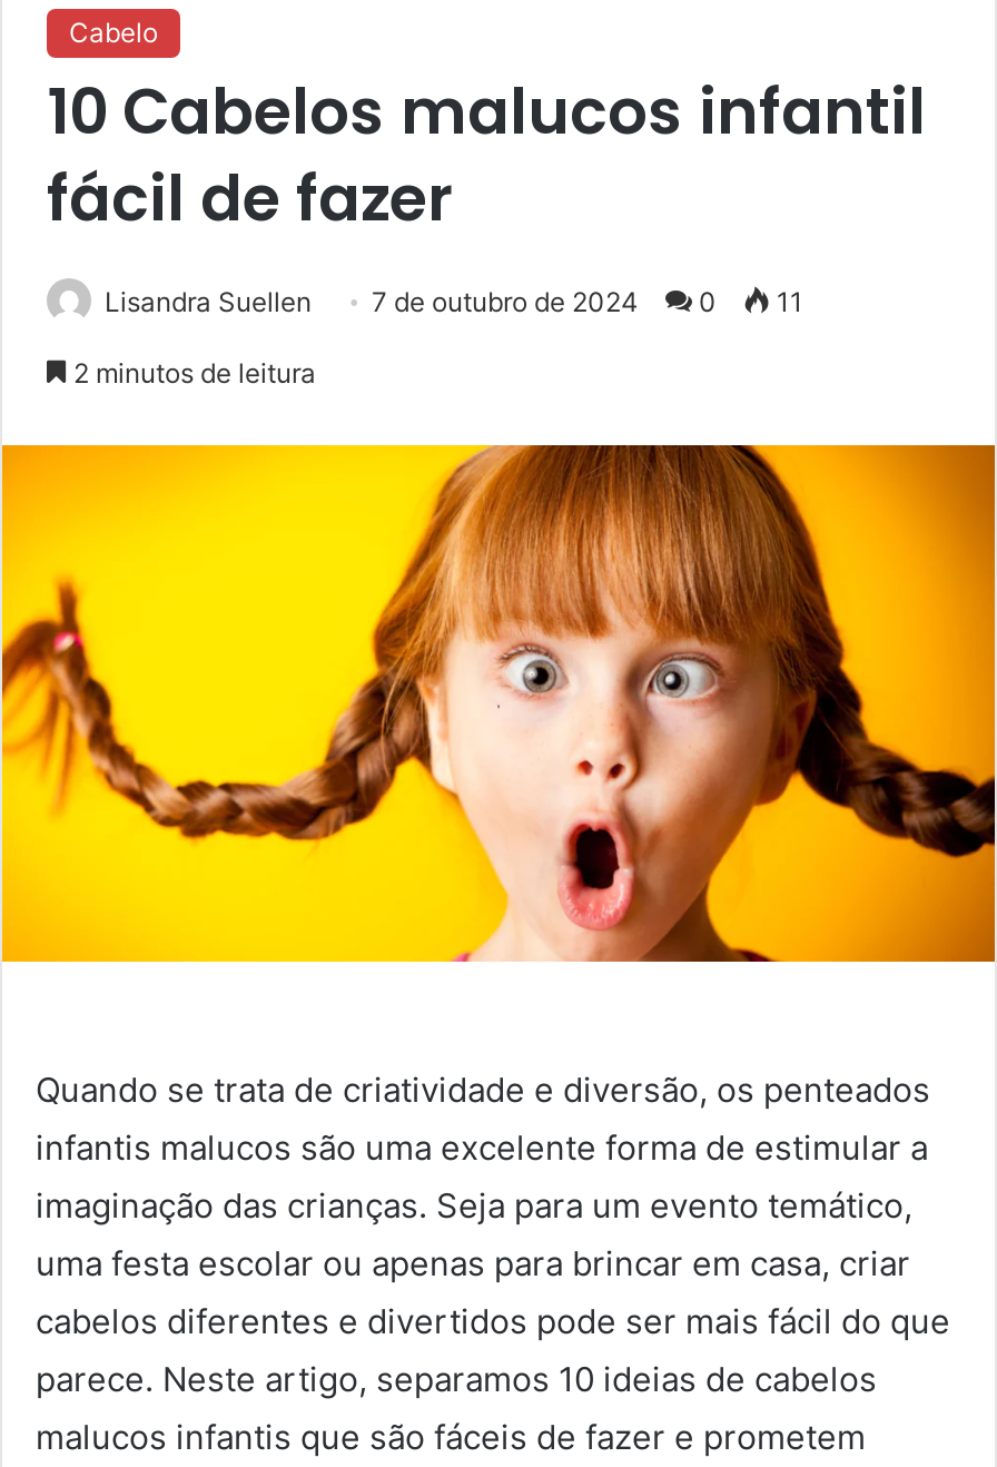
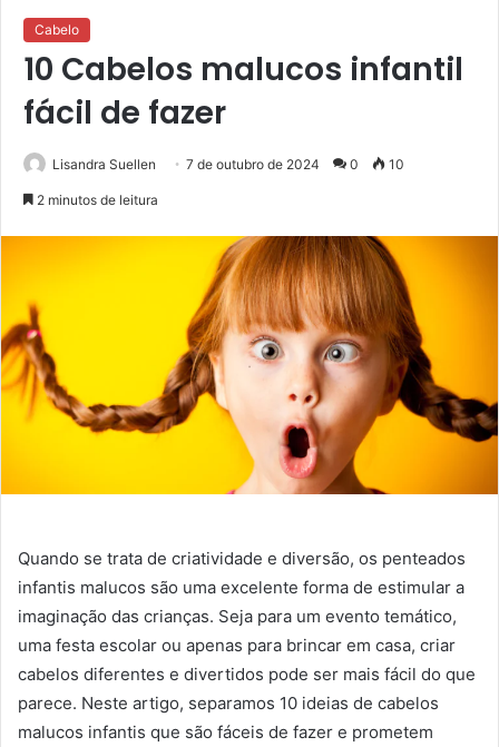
- Lisandra Suellen 7 de outubro de 2024 0 11
+ Lisandra Suellen 7 de outubro de 2024 0 10
